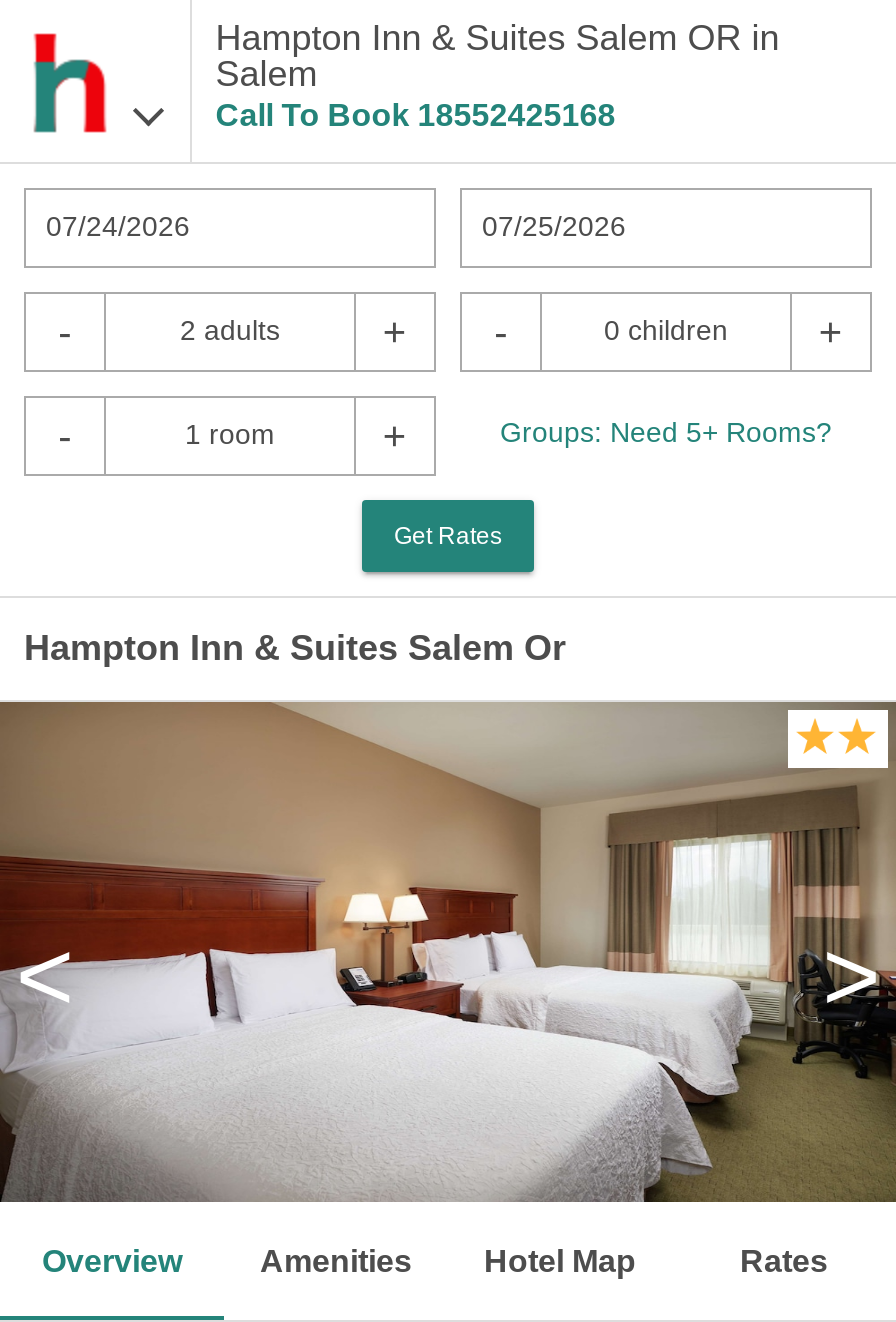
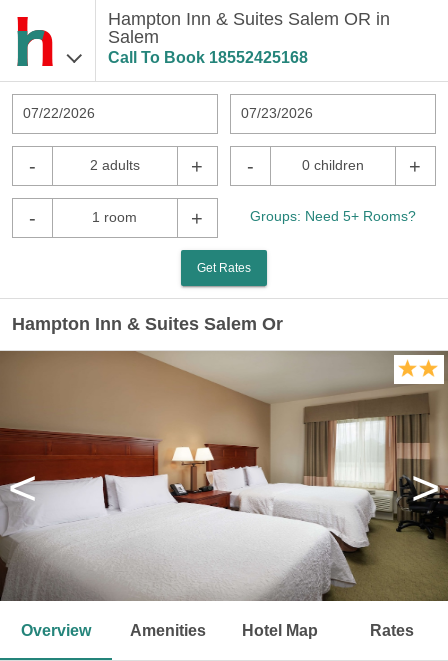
- 07/24/2026
+ 07/22/2026

- 07/25/2026
+ 07/23/2026
